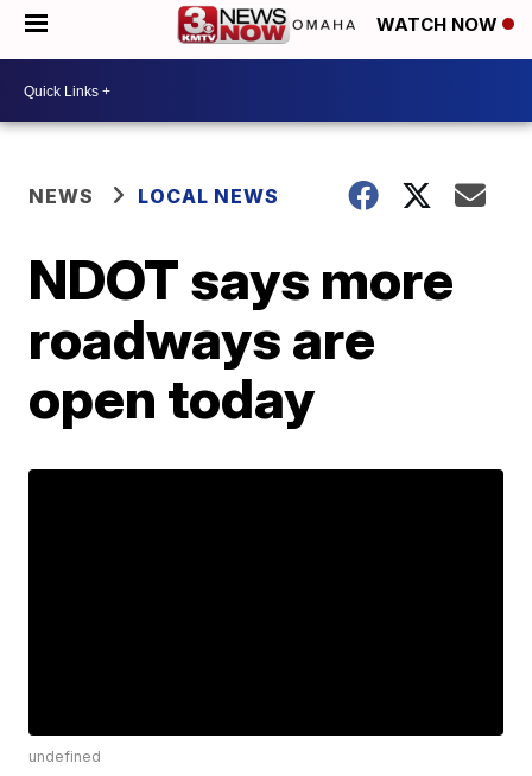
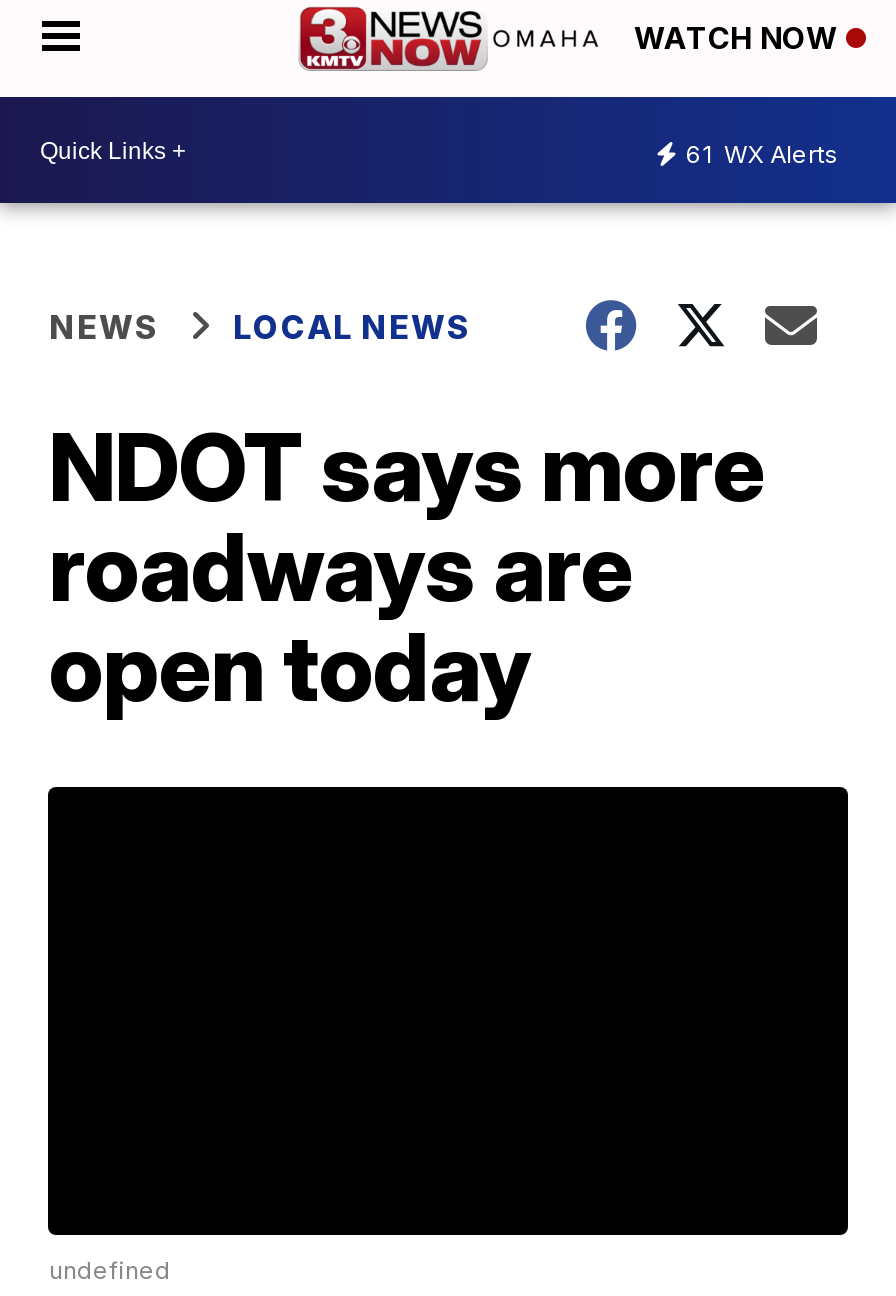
+ 61 WX Alerts
